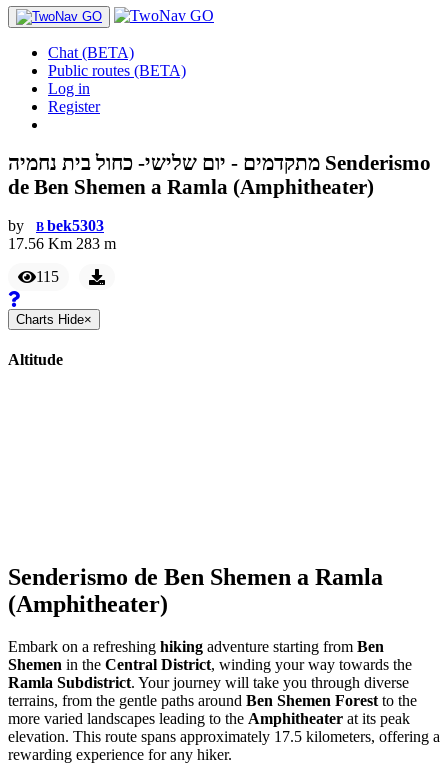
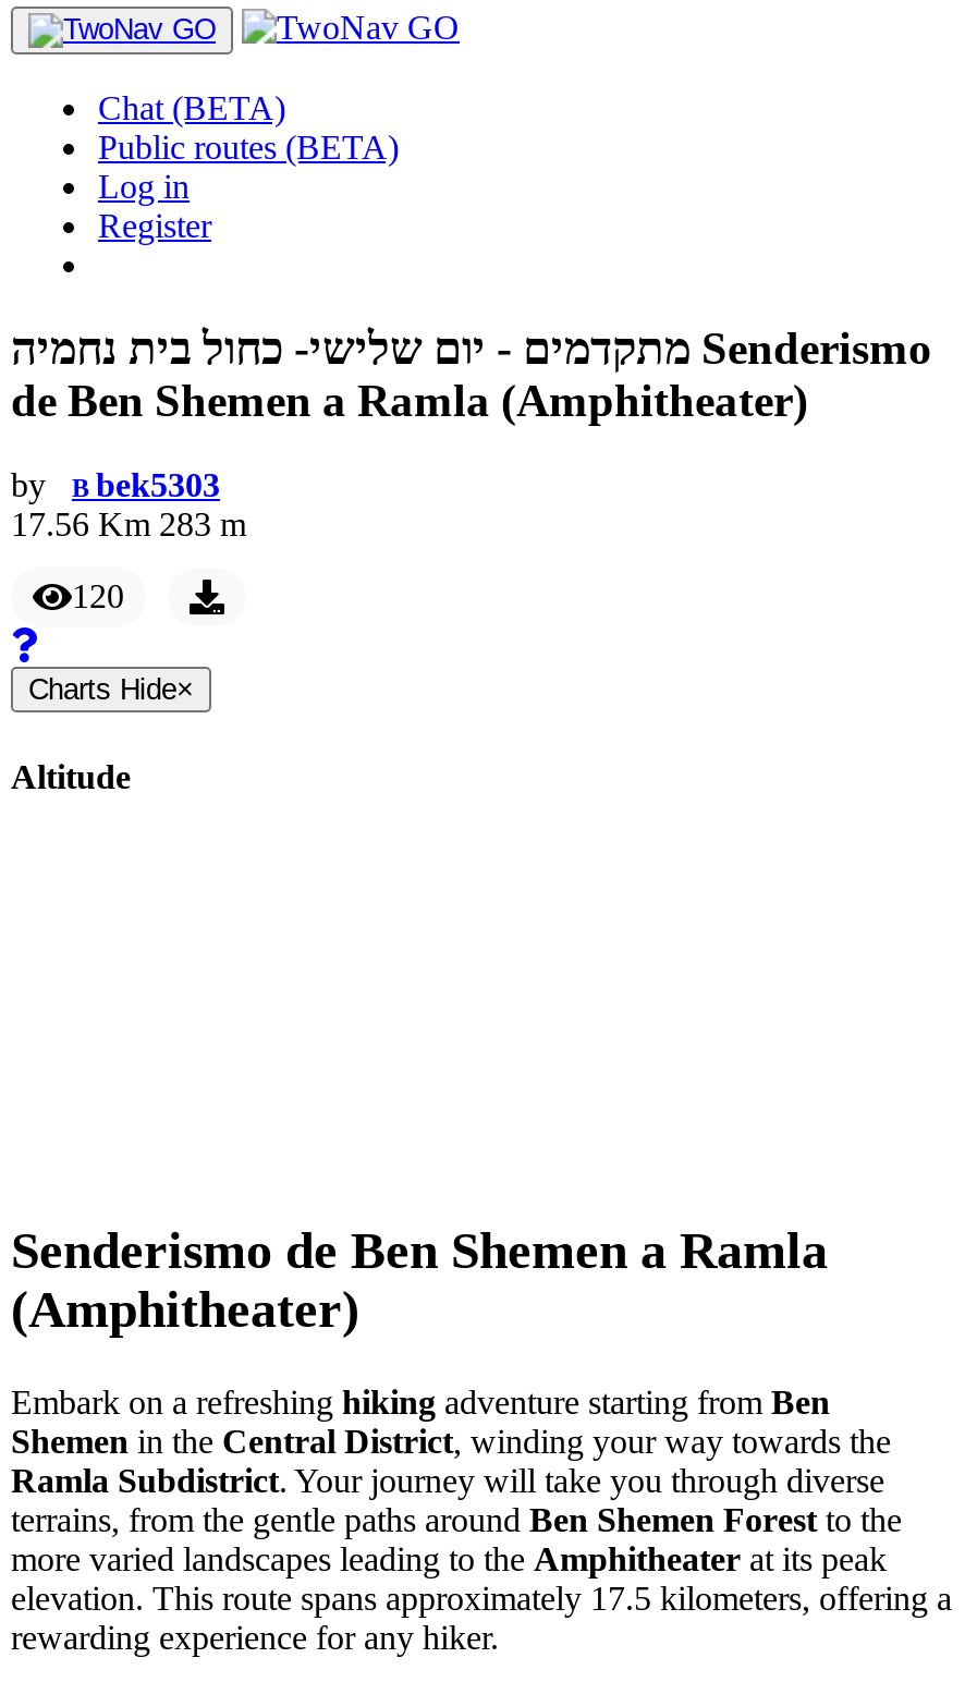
- 115
+ 120
